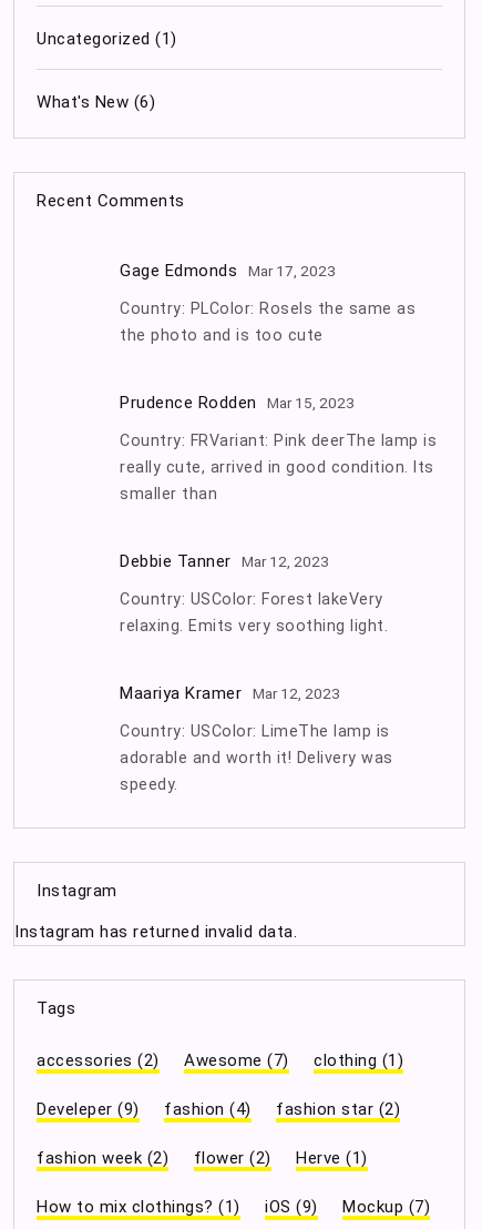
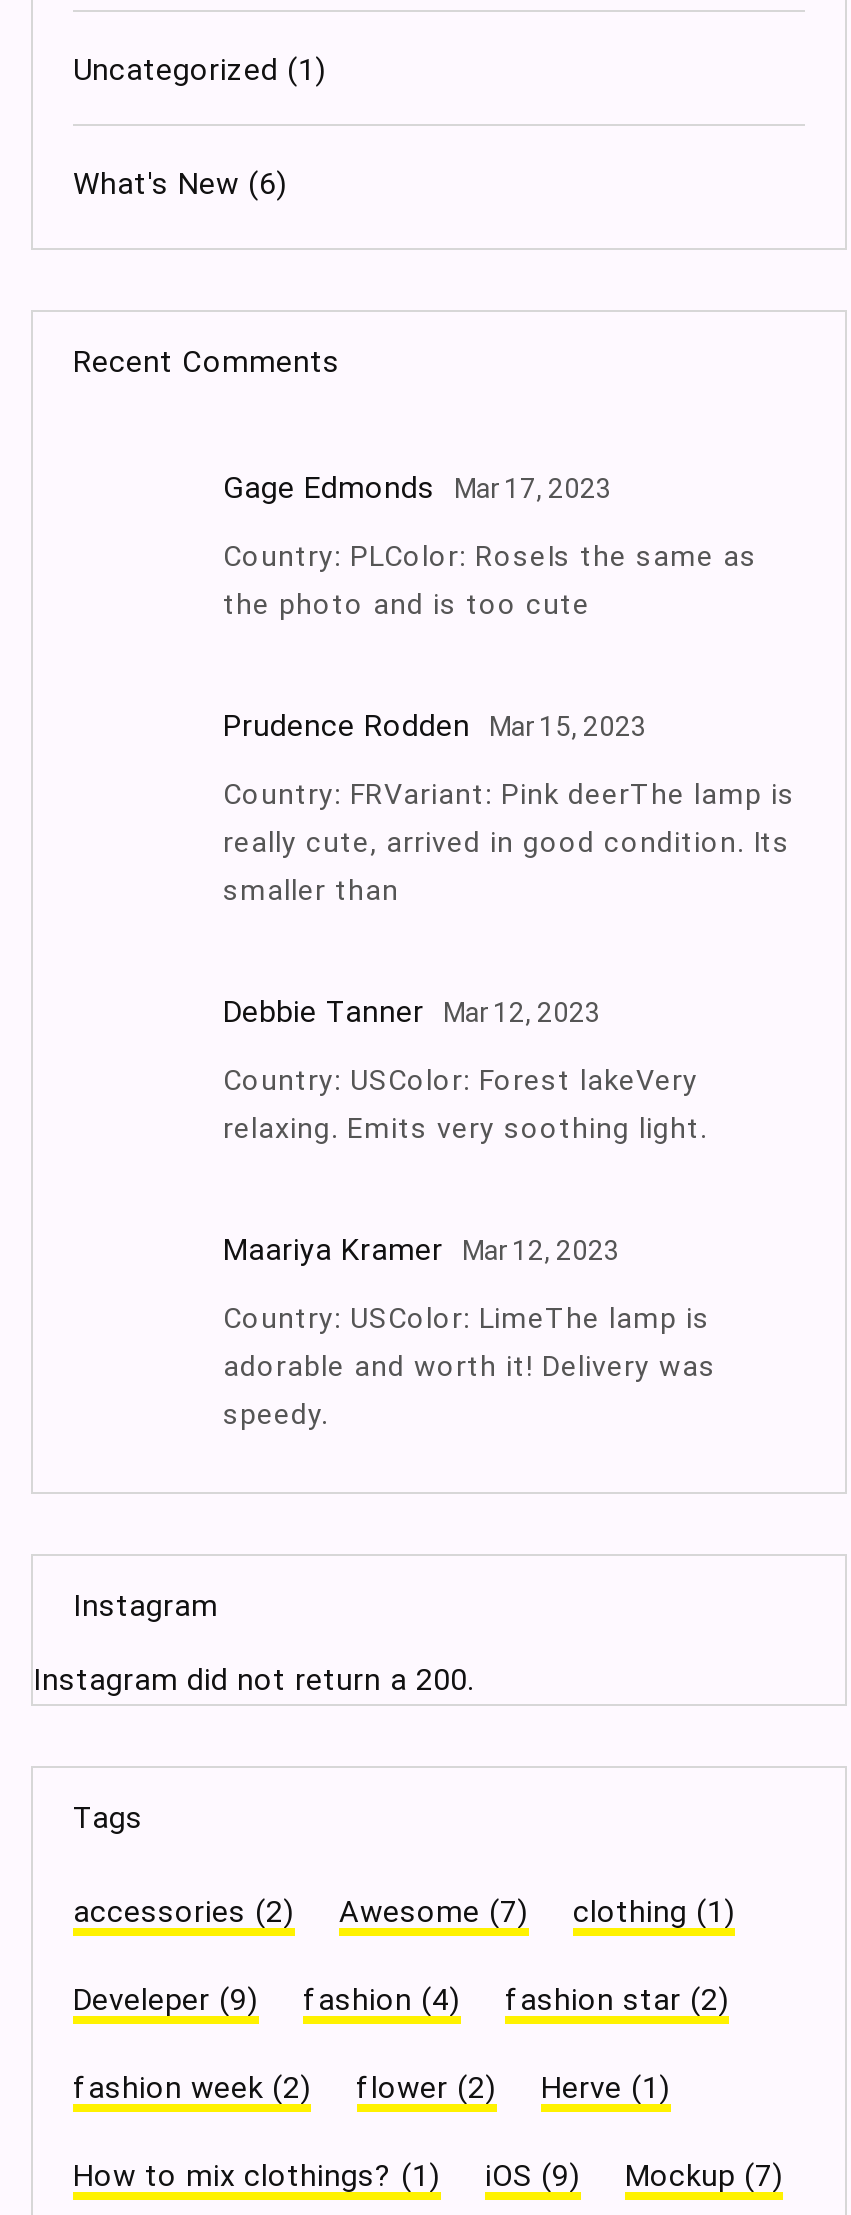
- Instagram has returned invalid data.
+ Instagram did not return a 200.
